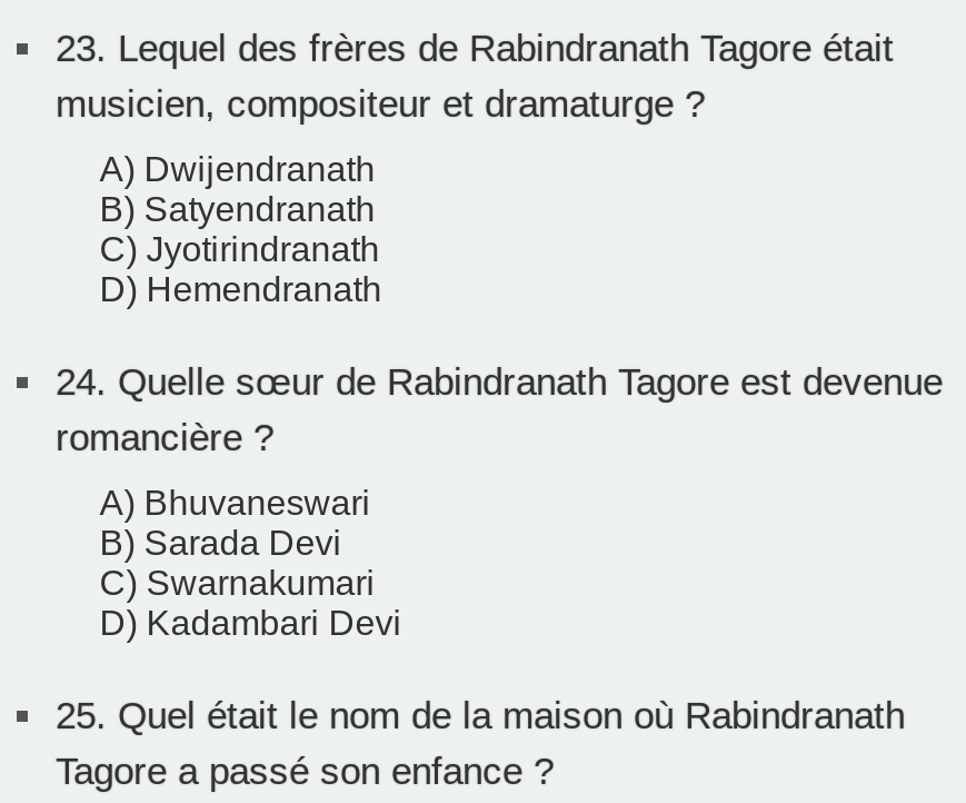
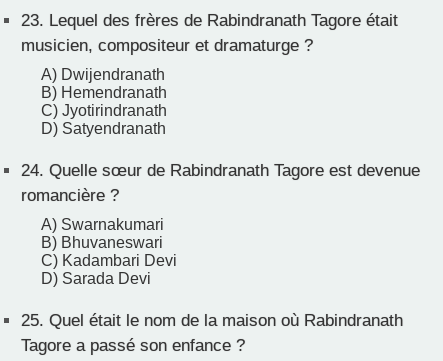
- B) Satyendranath
+ B) Hemendranath

- D) Hemendranath
+ D) Satyendranath

- A) Bhuvaneswari
- B) Sarada Devi
- C) Swarnakumari
- D) Kadambari Devi
+ A) Swarnakumari
+ B) Bhuvaneswari
+ C) Kadambari Devi
+ D) Sarada Devi
